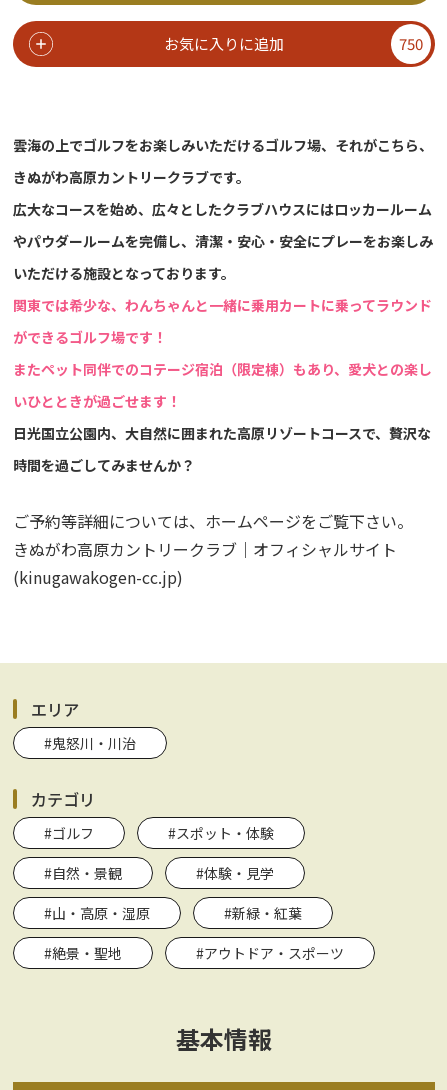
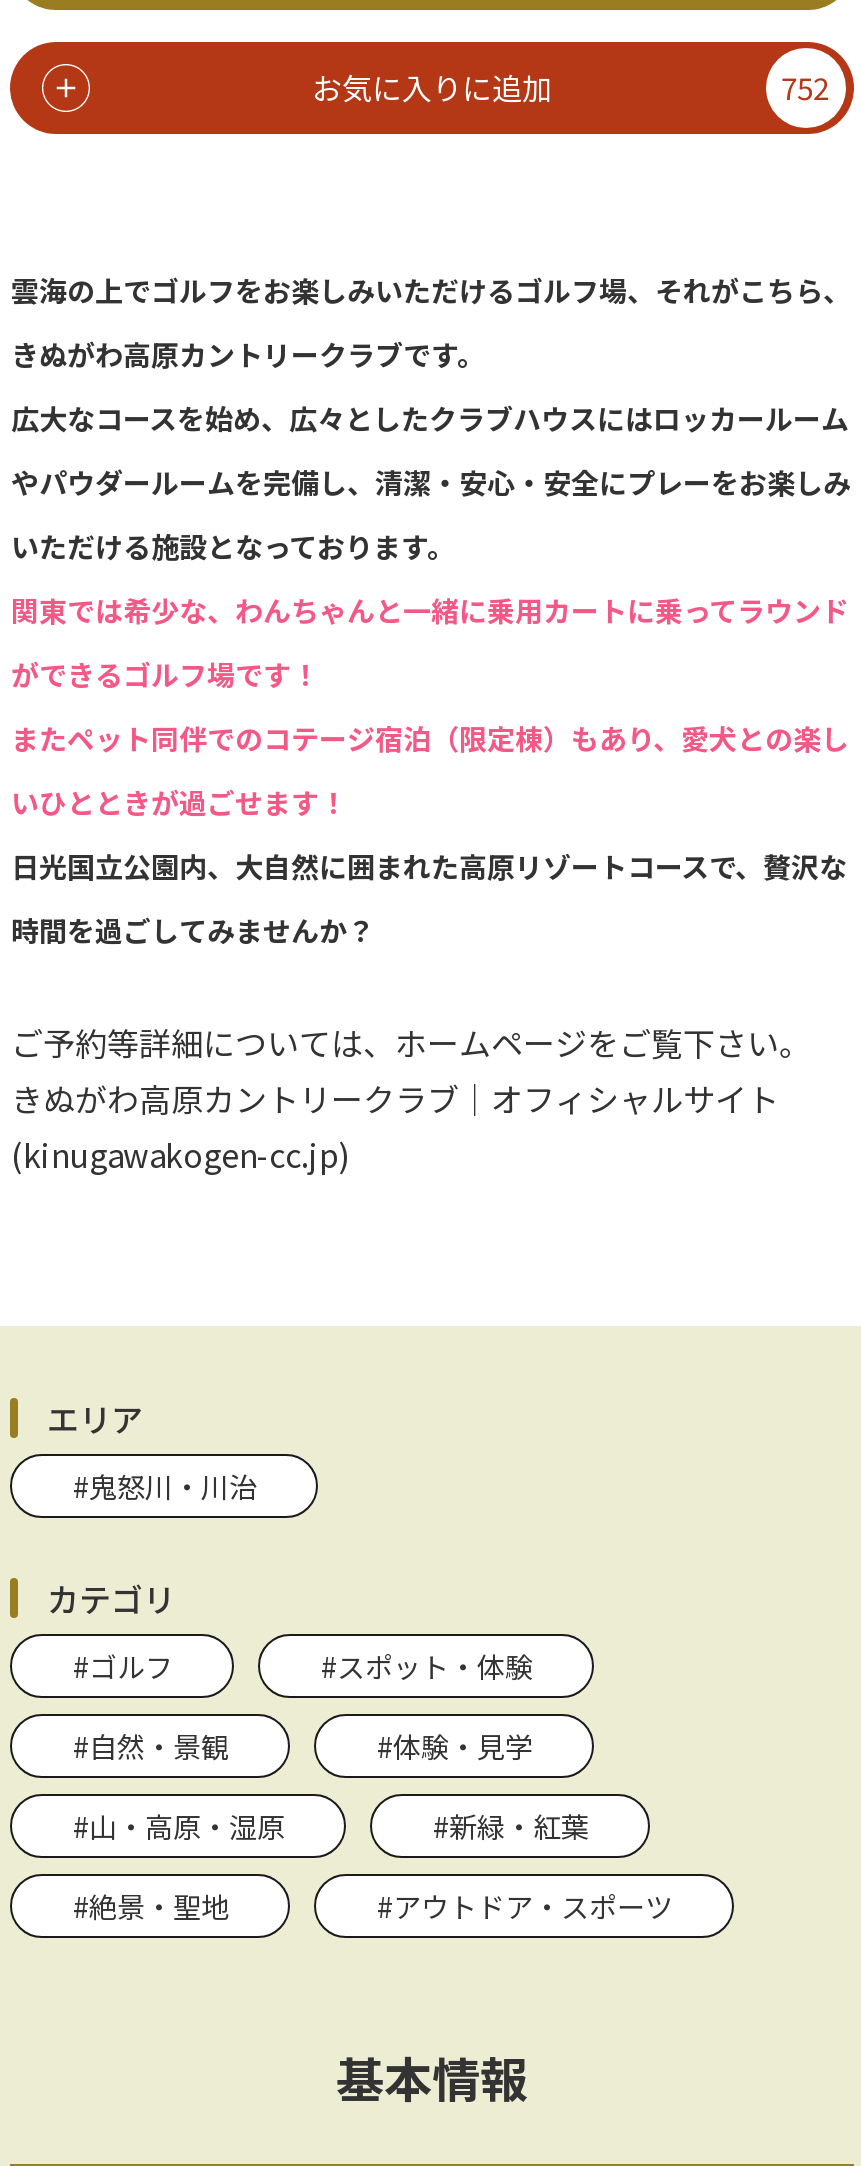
- 750
+ 752
